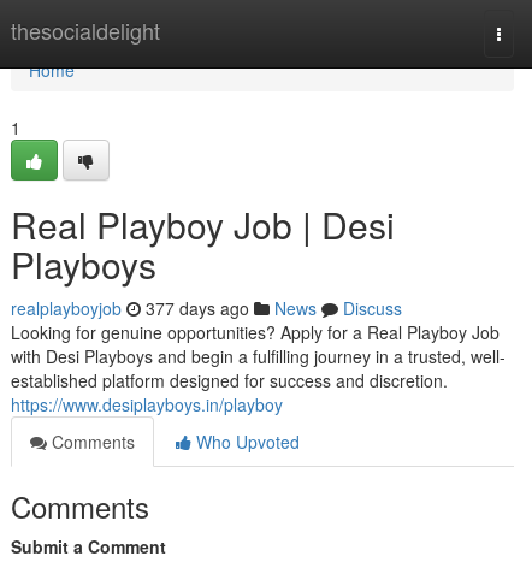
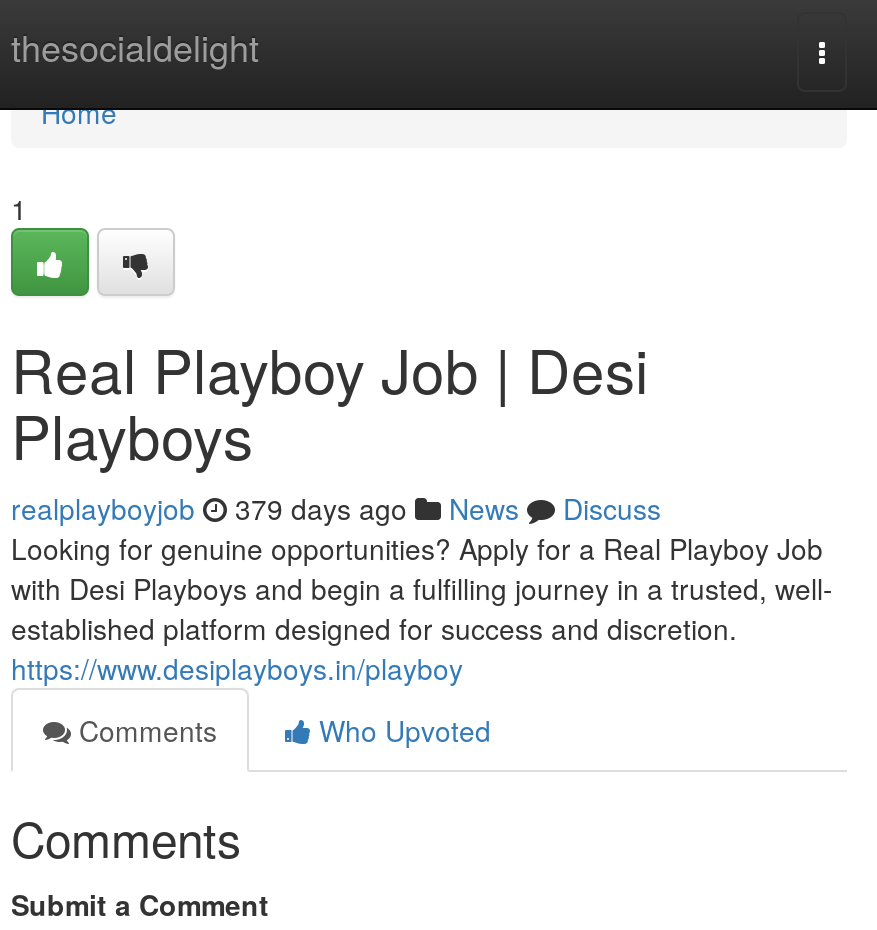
- realplayboyjob 377 days ago News Discuss
+ realplayboyjob 379 days ago News Discuss
